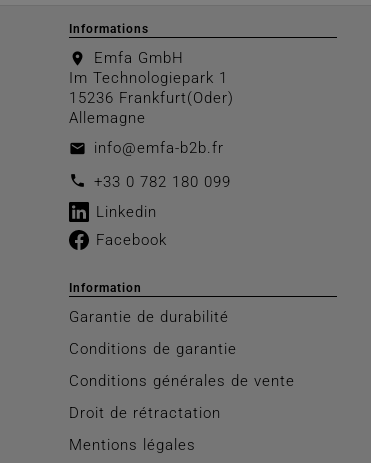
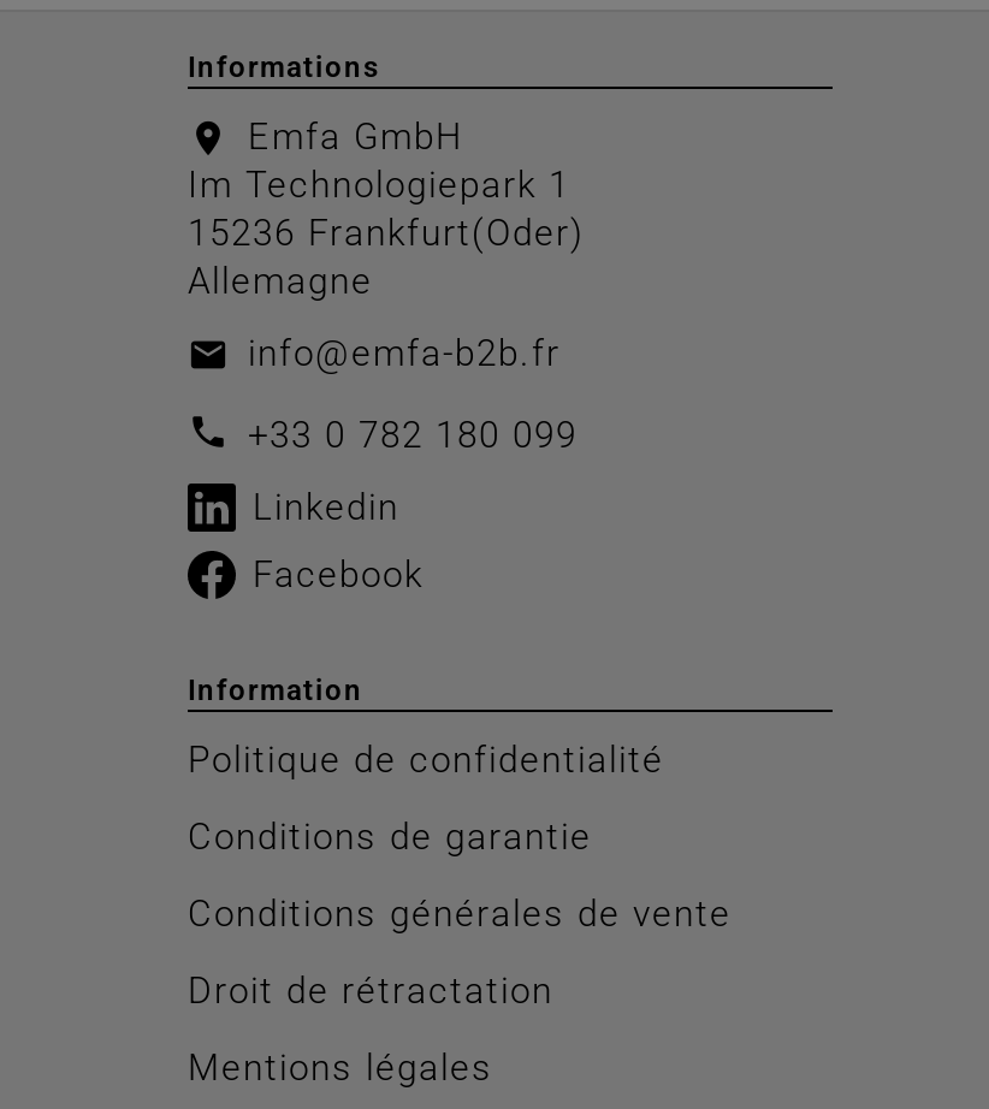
- Garantie de durabilité
+ Politique de confidentialité
